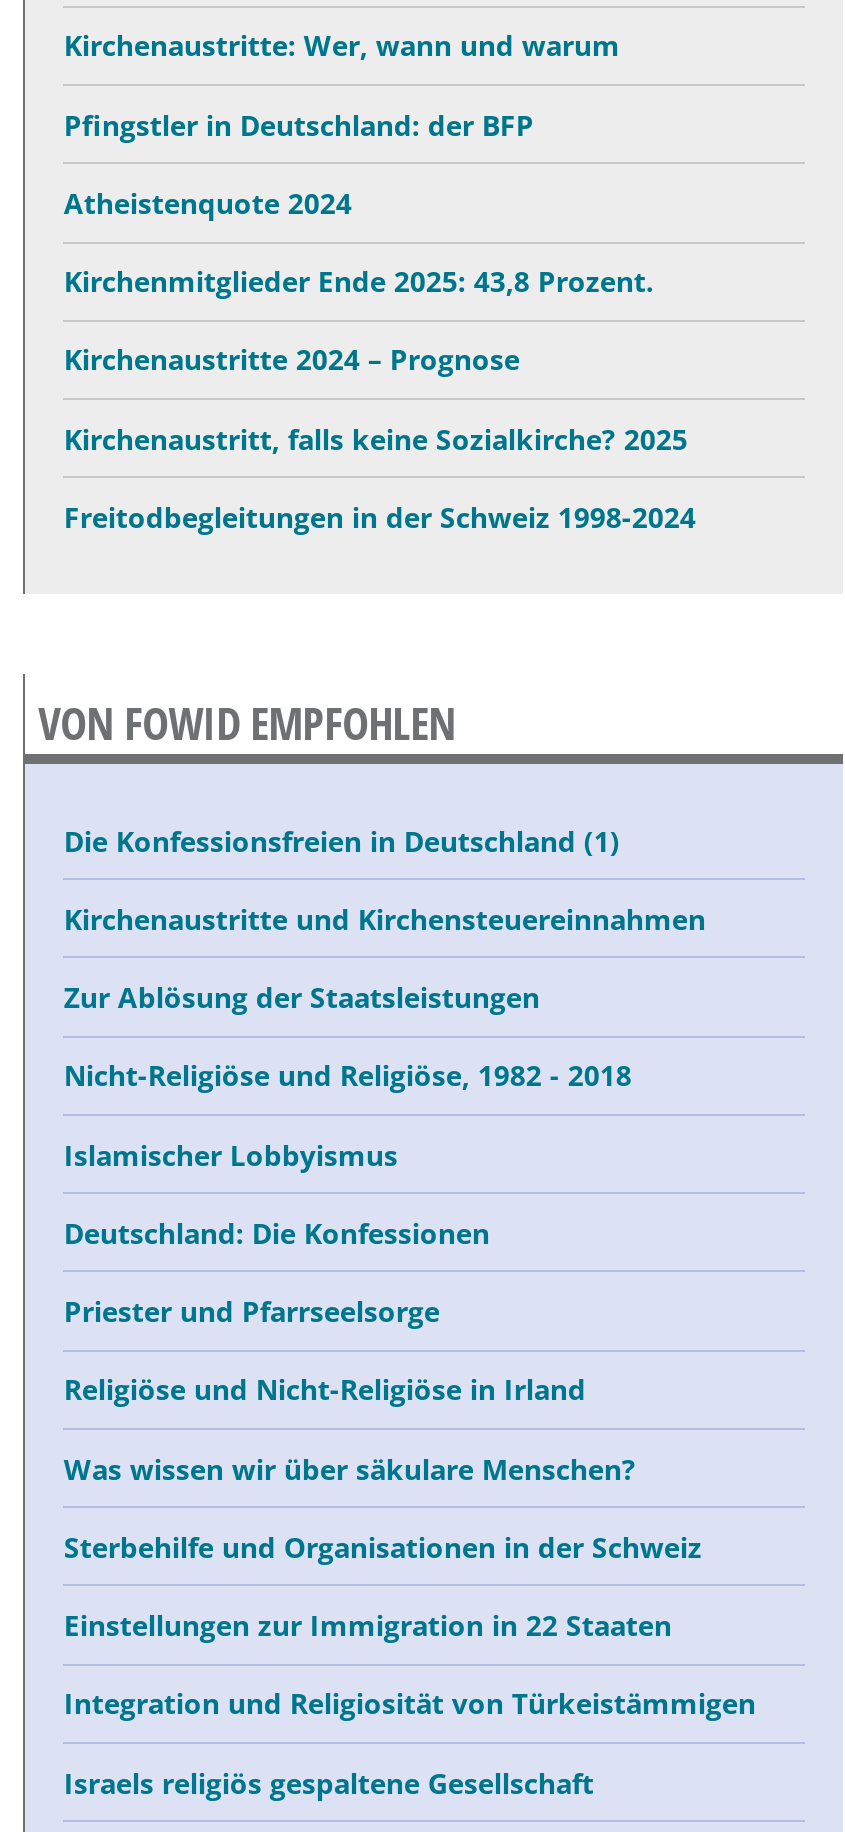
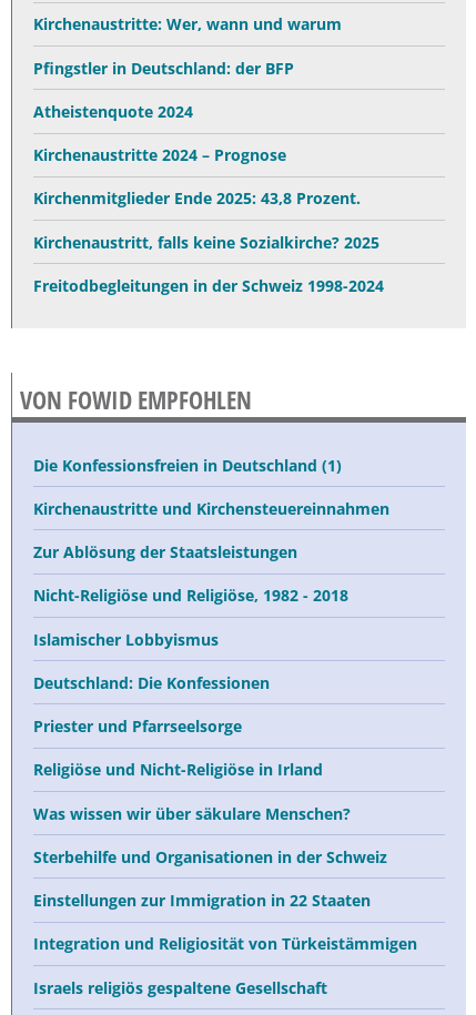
moved down: Kirchenmitglieder Ende 2025: 43,8 Prozent.

moved up: Kirchenaustritte 2024 – Prognose
